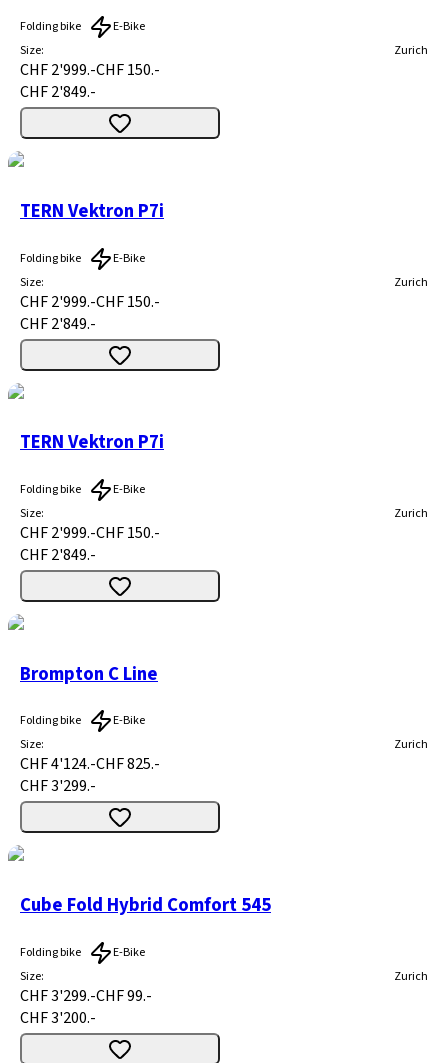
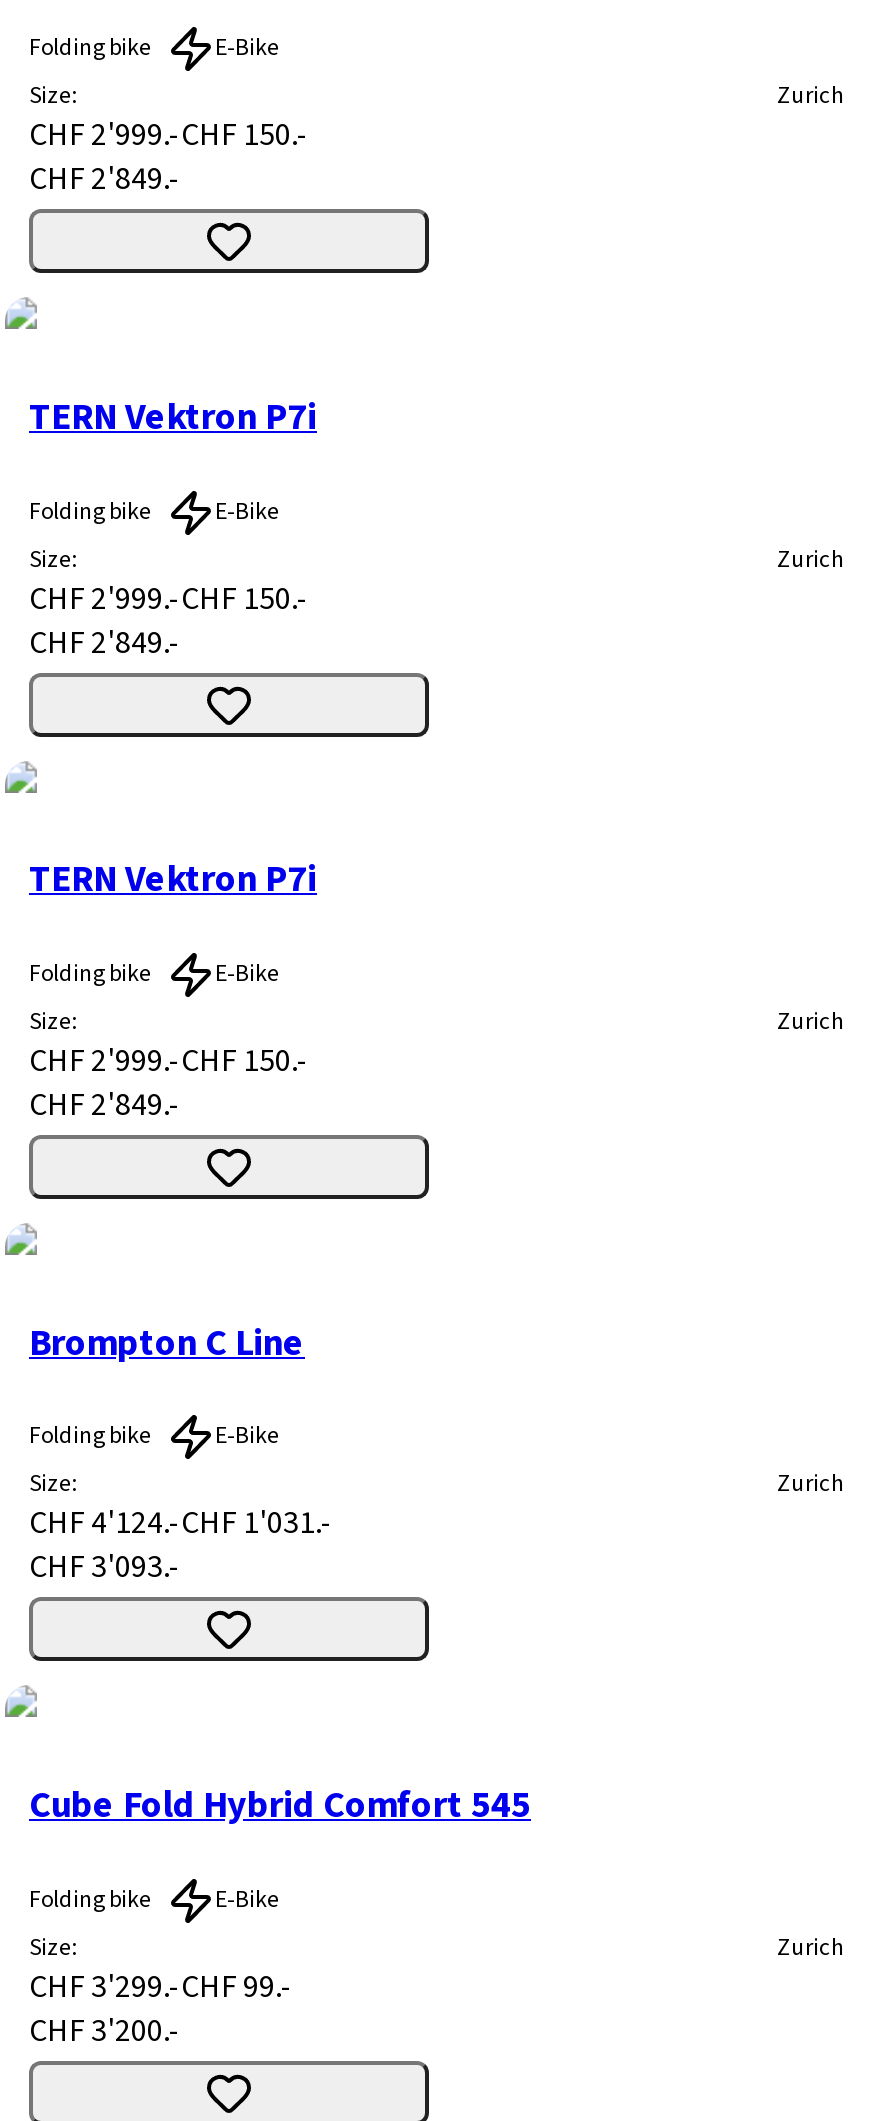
- CHF 4'124.-CHF 825.-
+ CHF 4'124.-CHF 1'031.-

- CHF 3'299.-
+ CHF 3'093.-
